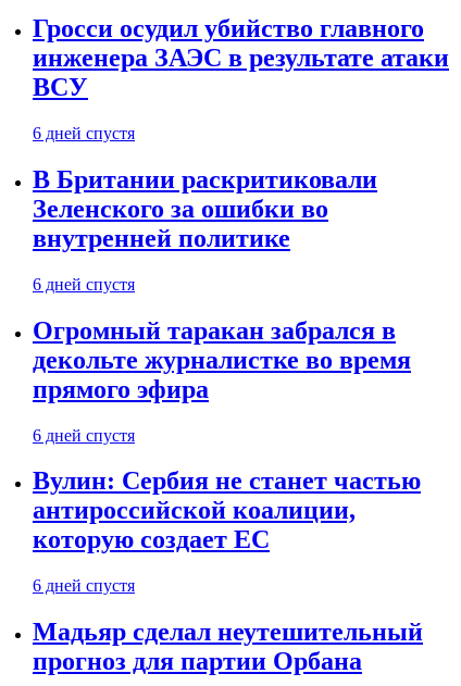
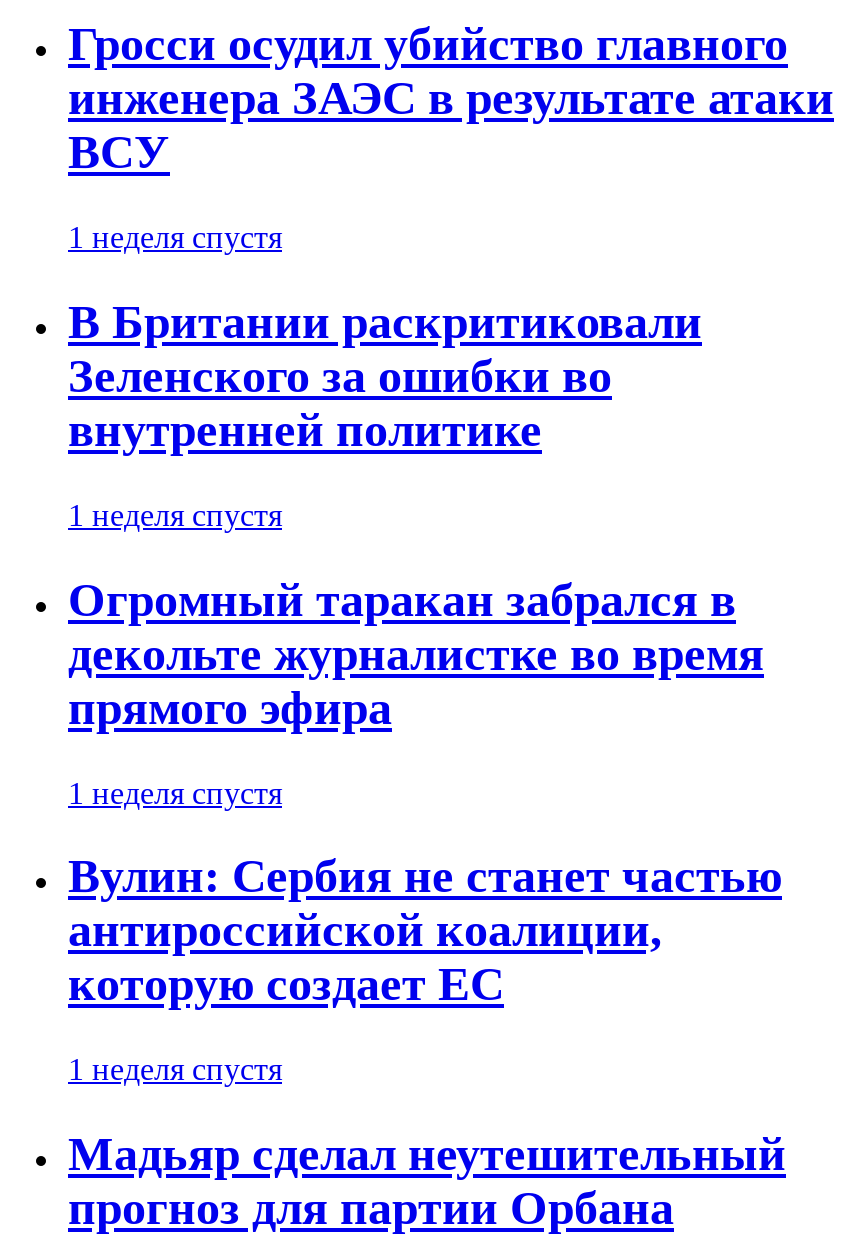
- 6 дней спустя
+ 1 неделя спустя

- 6 дней спустя
+ 1 неделя спустя

- 6 дней спустя
+ 1 неделя спустя

- 6 дней спустя
+ 1 неделя спустя
